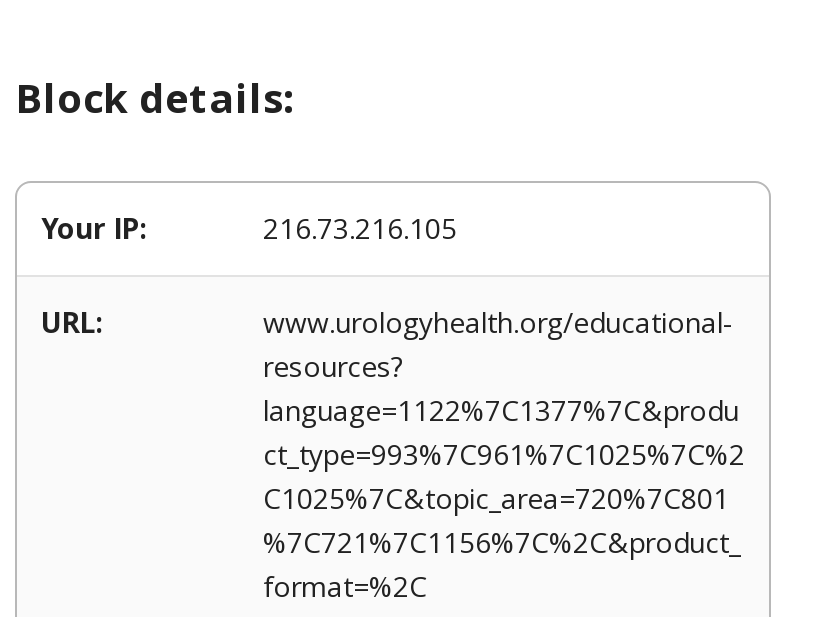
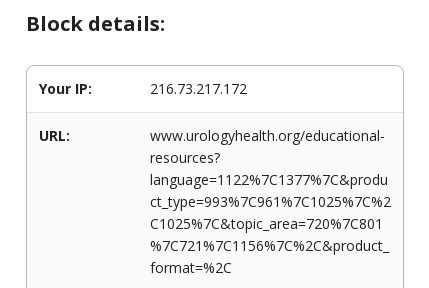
- 216.73.216.105
+ 216.73.217.172
